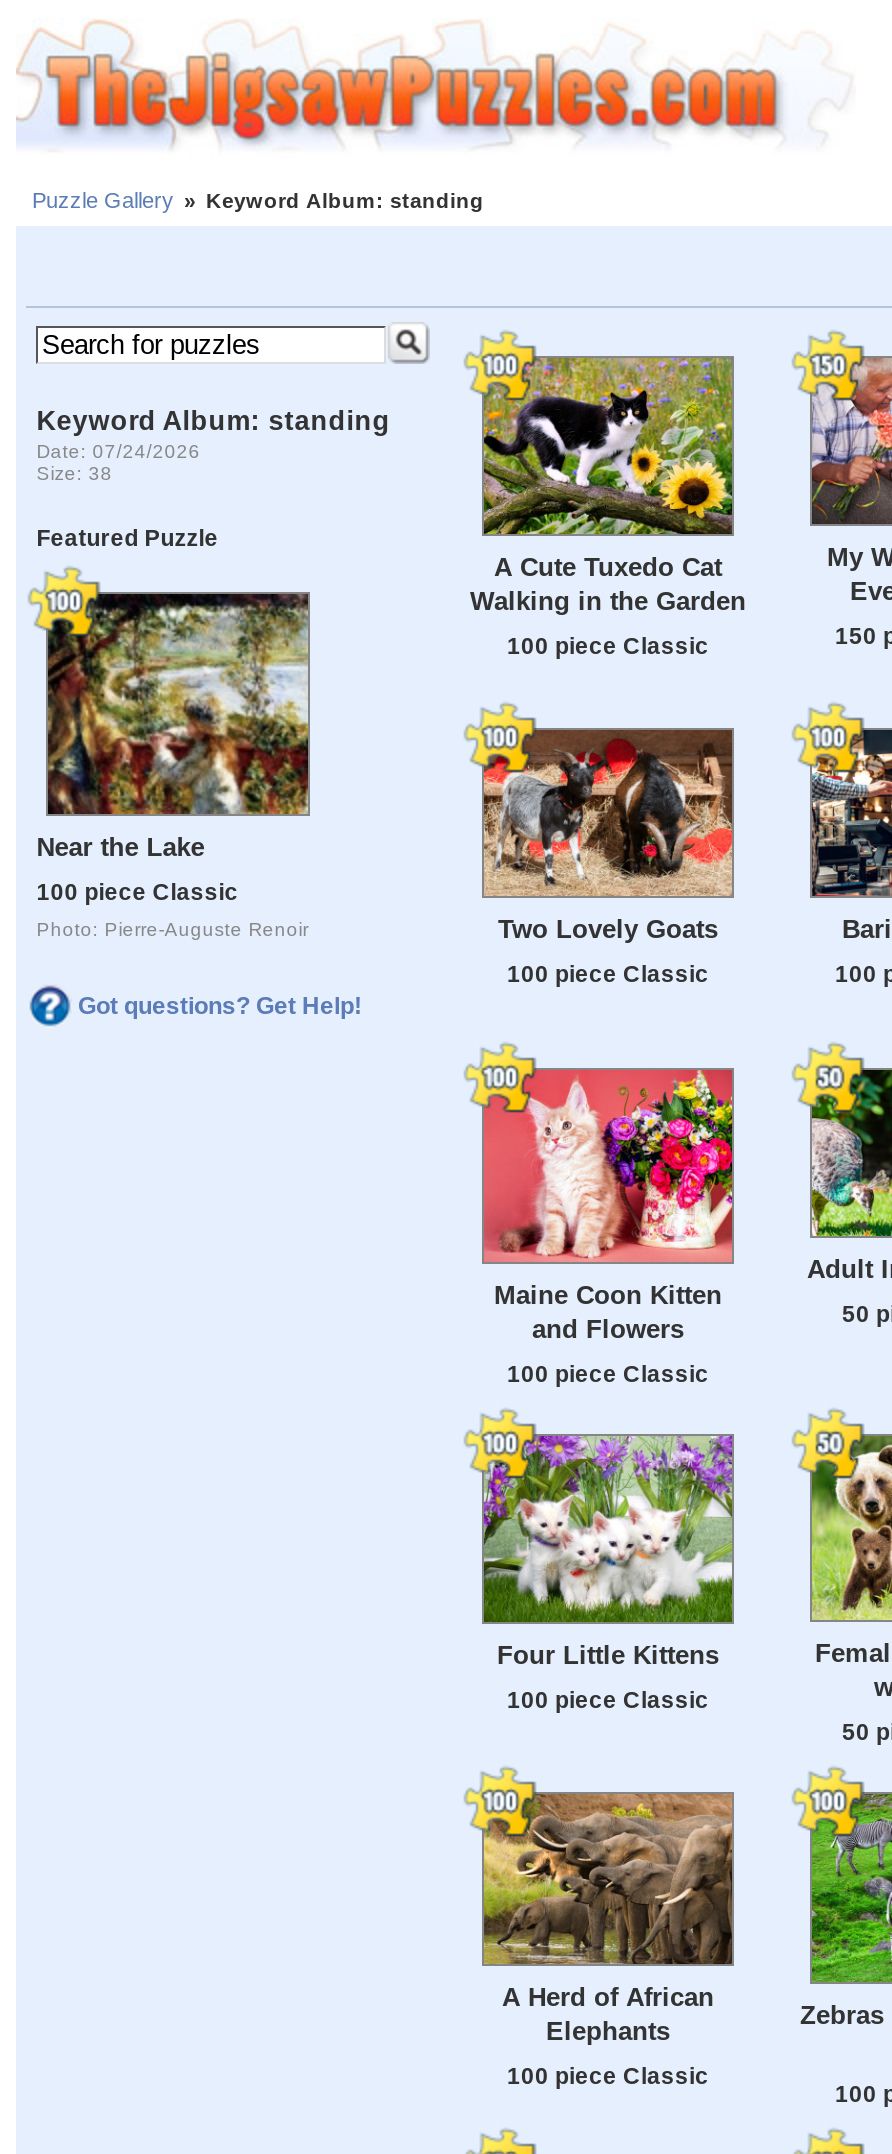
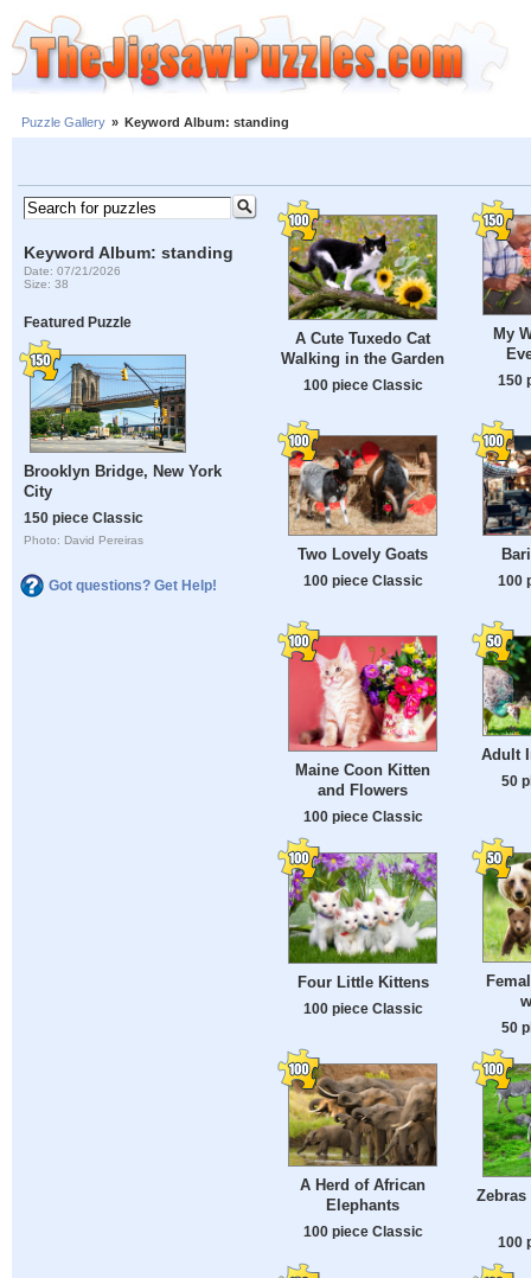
- Date: 07/24/2026
+ Date: 07/21/2026

- [image]
- Near the Lake
+ [image]
+ Brooklyn Bridge, New York
+ City

- 100 piece Classic
+ 150 piece Classic

- Photo: Pierre-Auguste Renoir
+ Photo: David Pereiras
